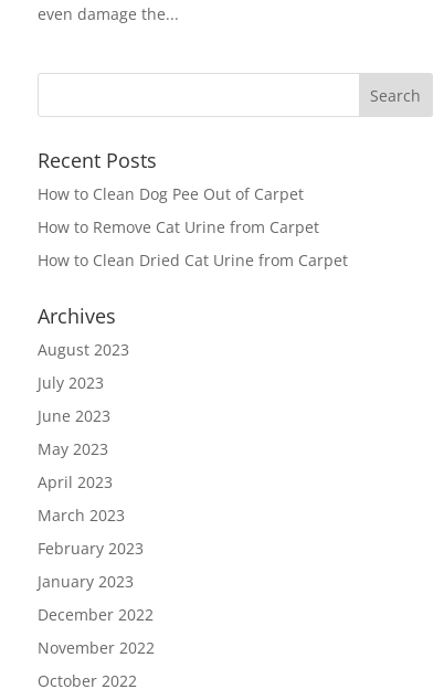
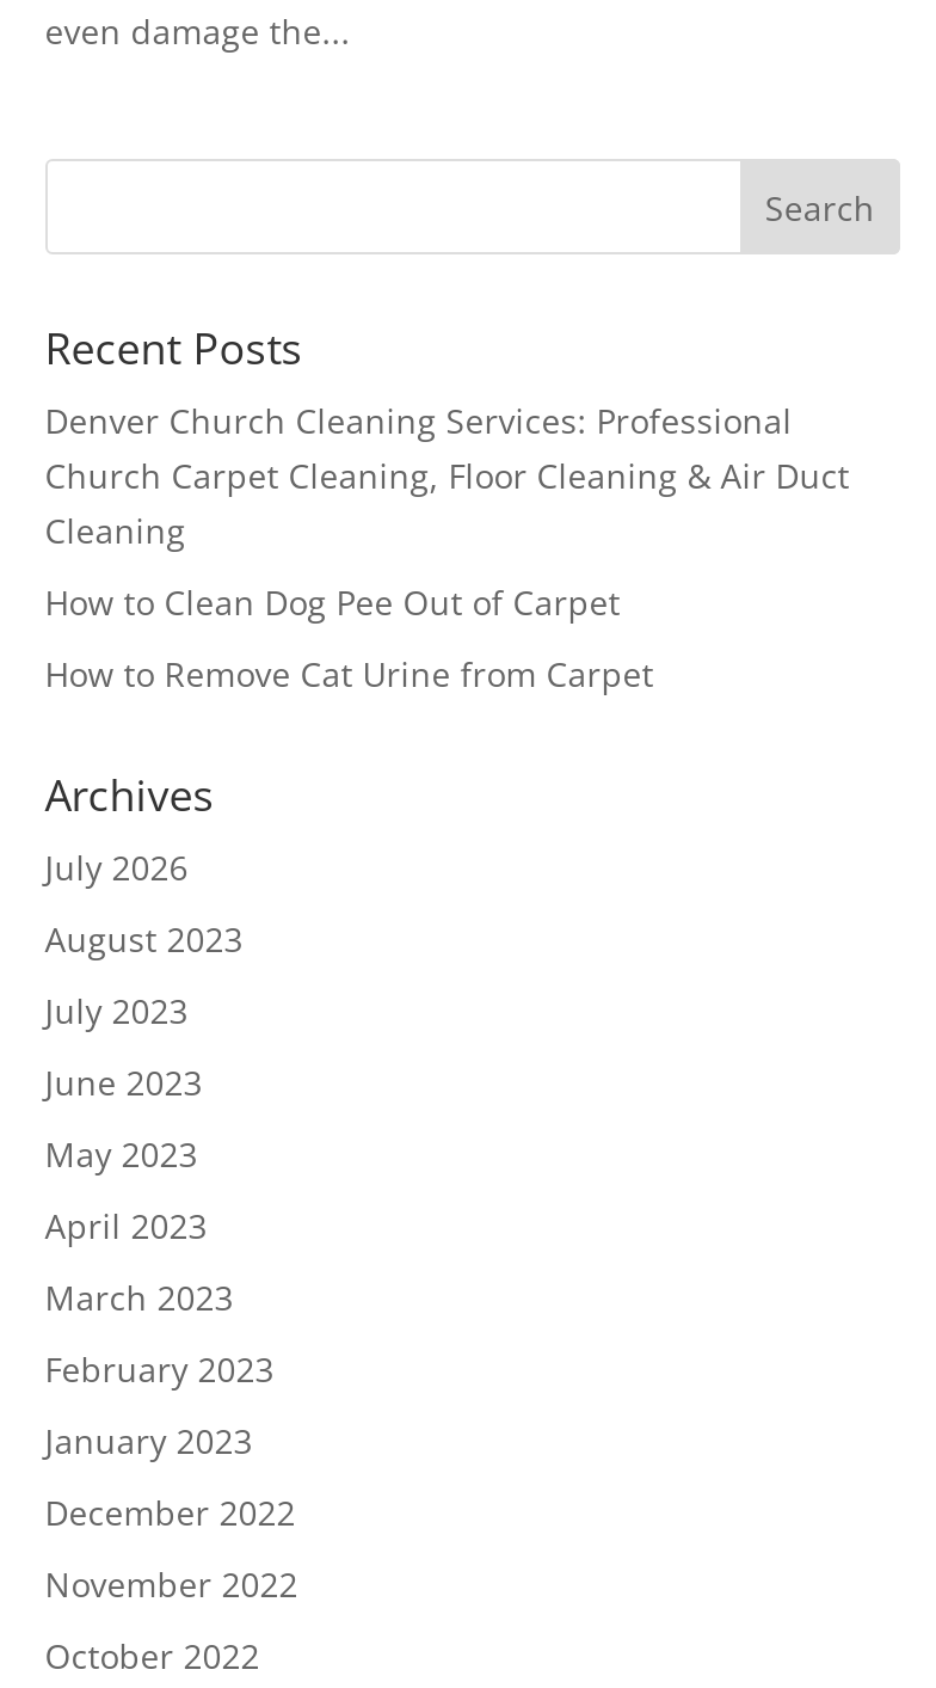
+ Denver Church Cleaning Services: Professional
+ Church Carpet Cleaning, Floor Cleaning & Air Duct
+ Cleaning

- How to Clean Dried Cat Urine from Carpet

+ July 2026
